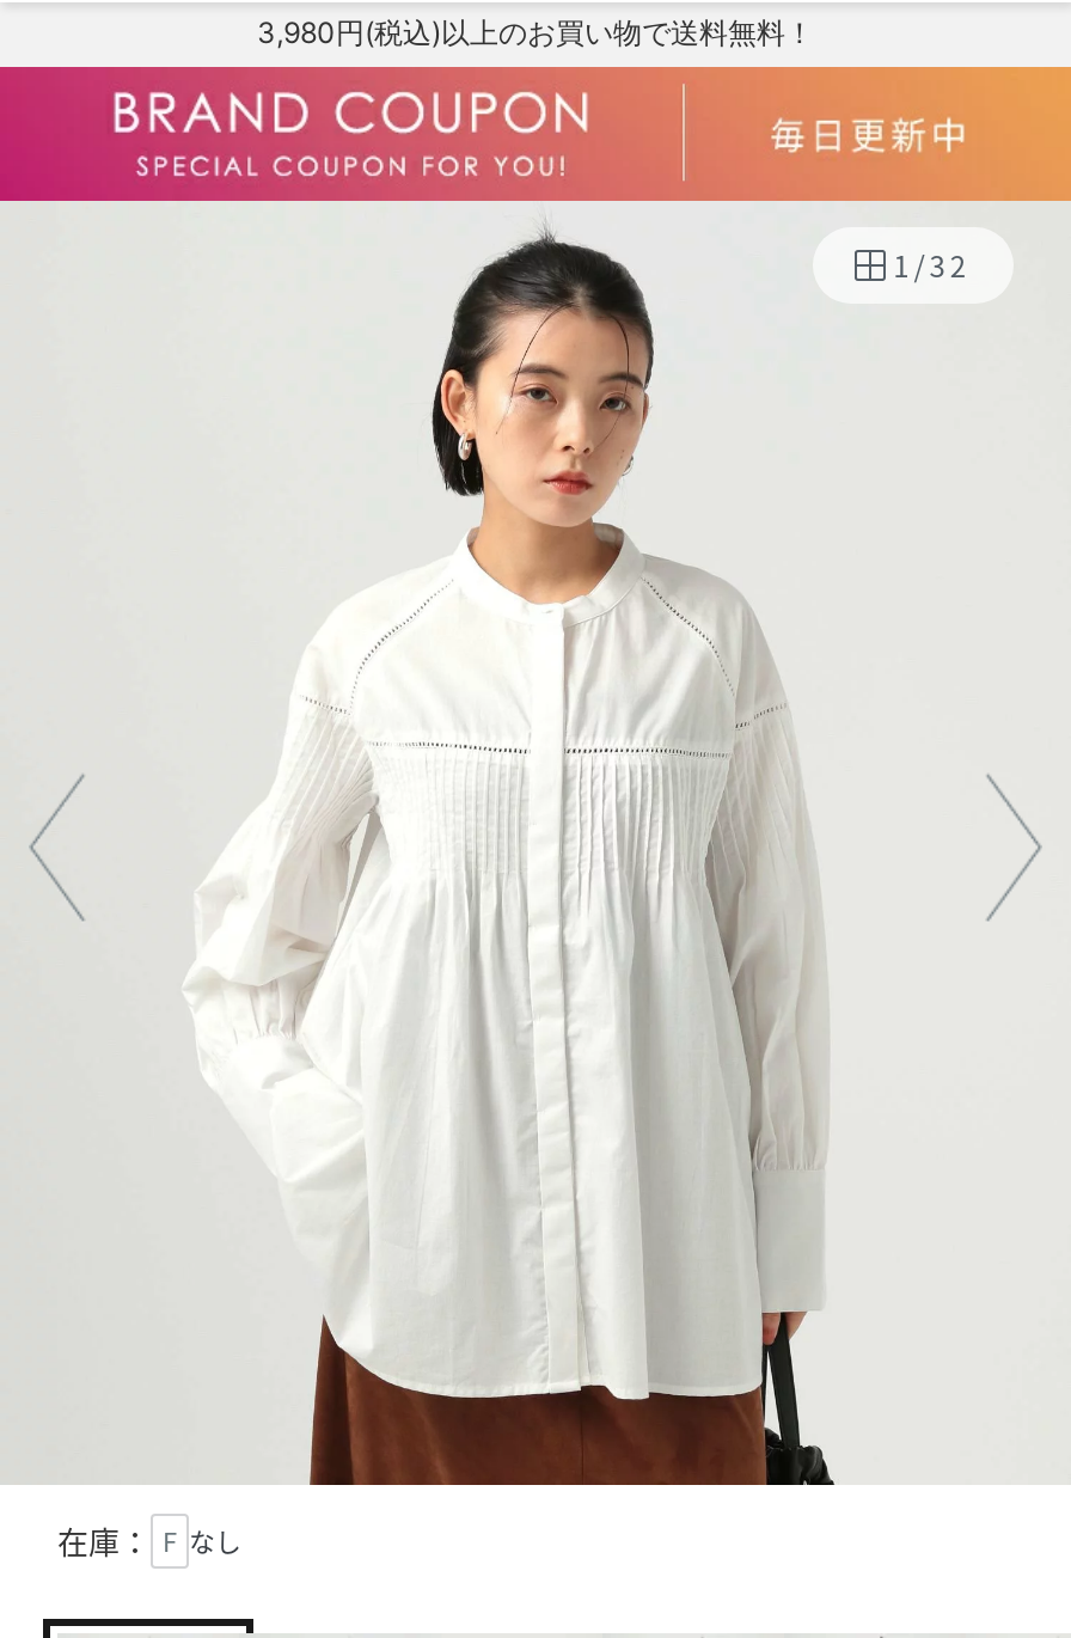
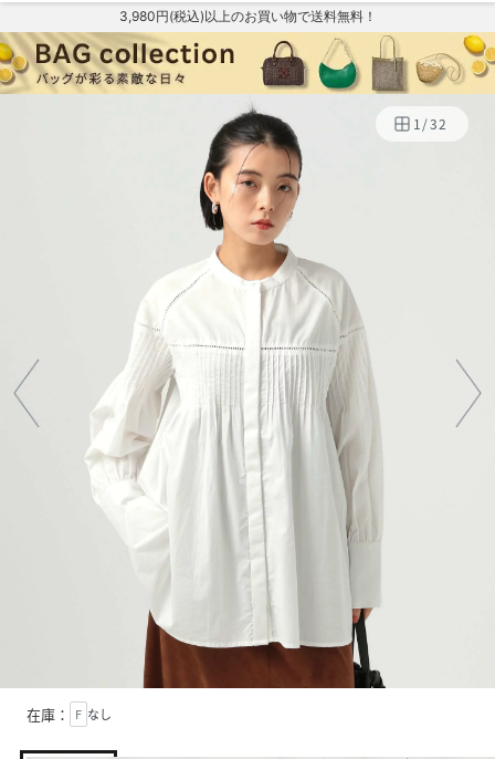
- [image]
+ [image]
